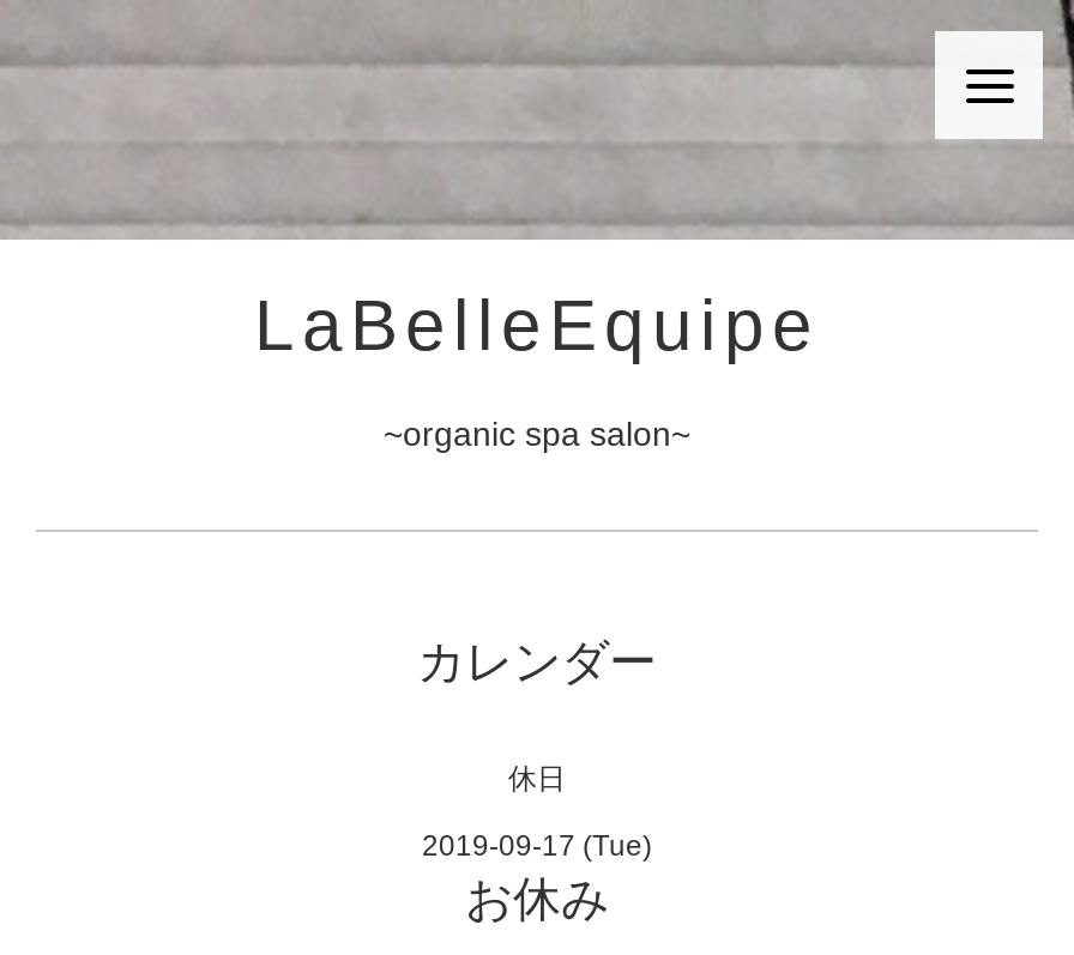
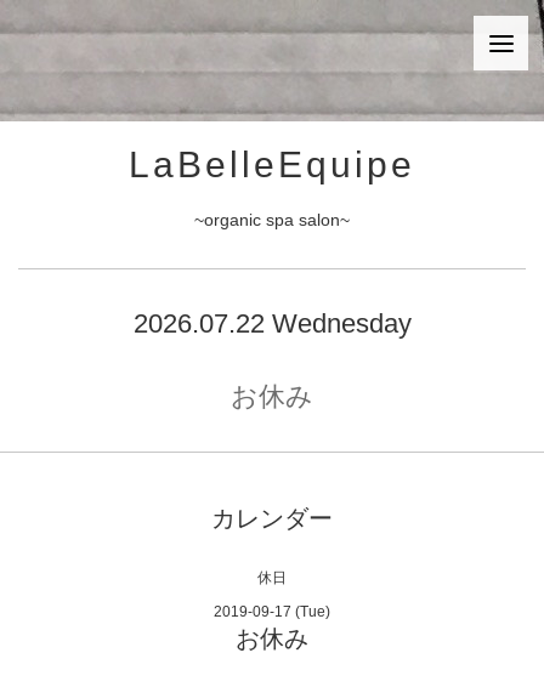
+ 2026.07.22 Wednesday
+ お休み
